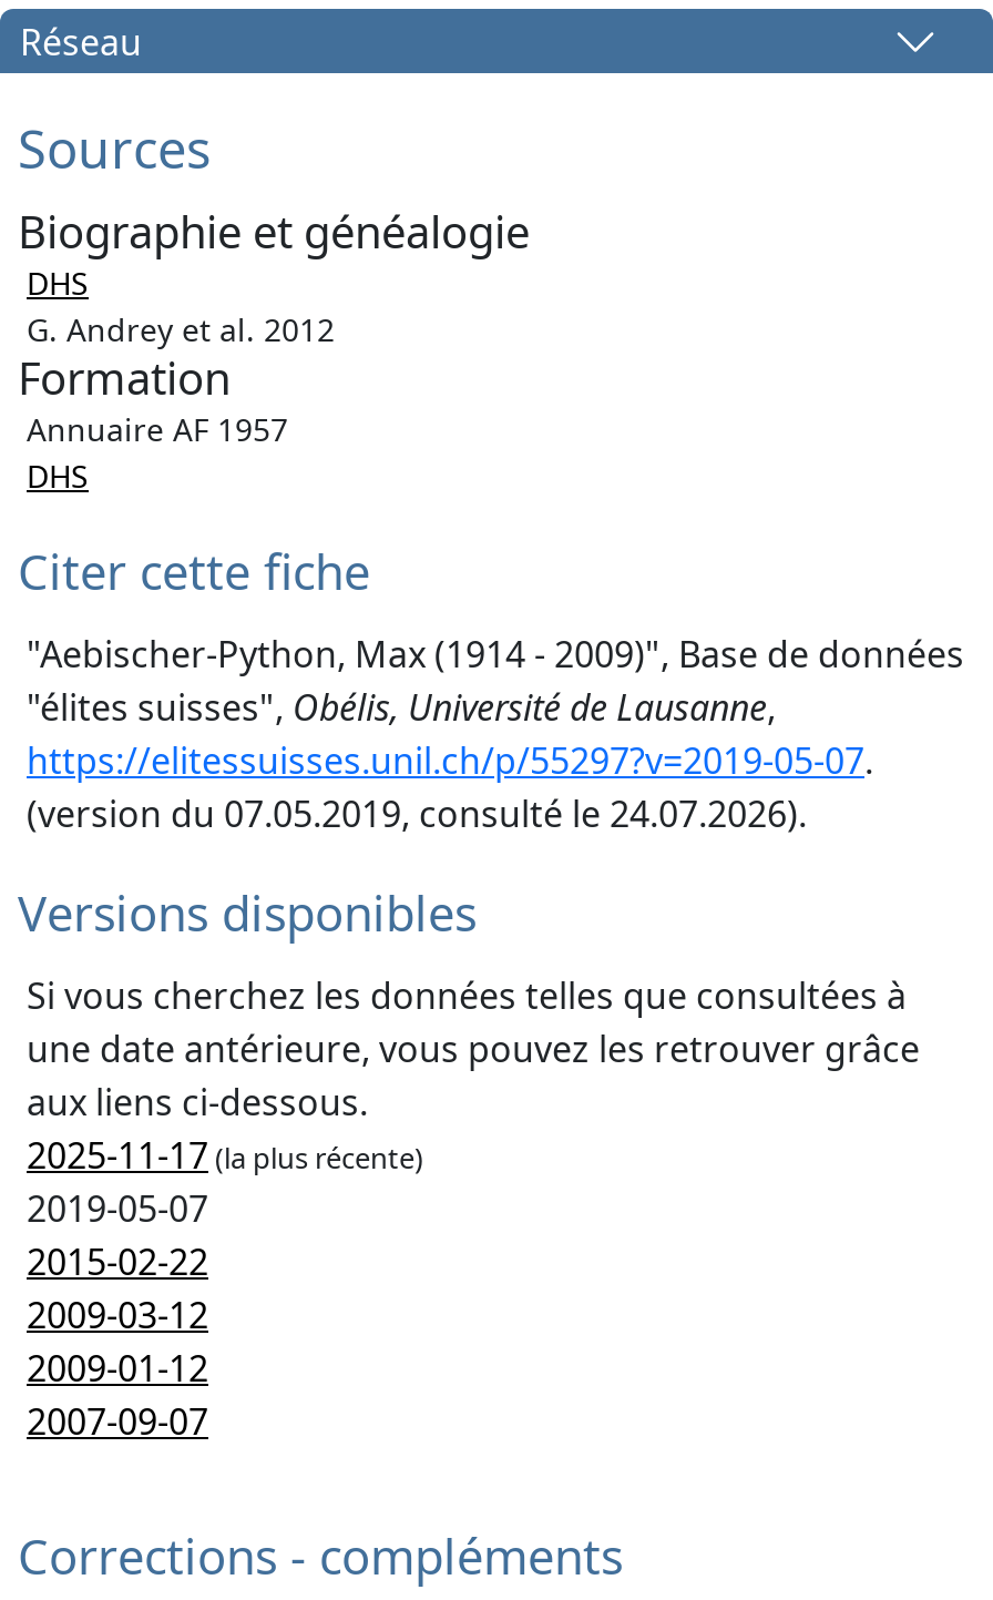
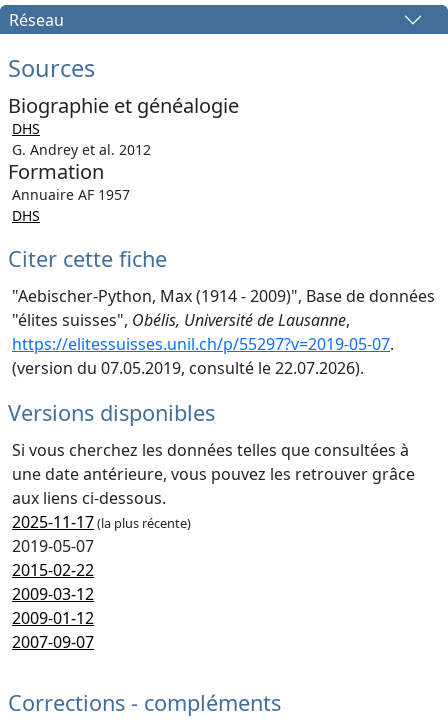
- (version du 07.05.2019, consulté le 24.07.2026).
+ (version du 07.05.2019, consulté le 22.07.2026).
